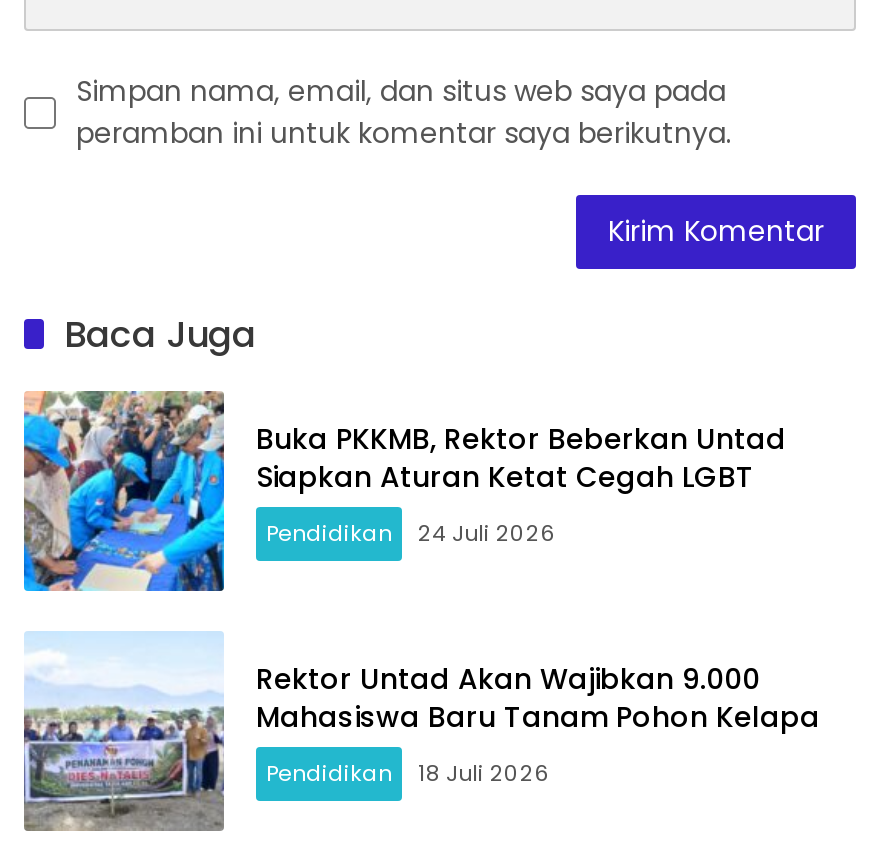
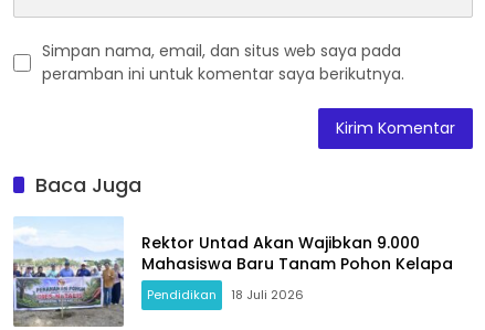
- [image]
- Buka PKKMB, Rektor Beberkan Untad
- Siapkan Aturan Ketat Cegah LGBT
- Pendidikan
- 24 Juli 2026
